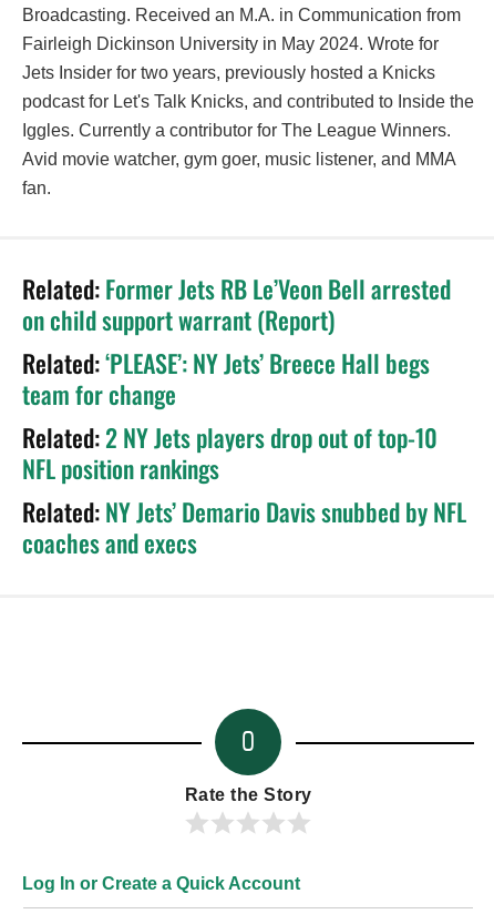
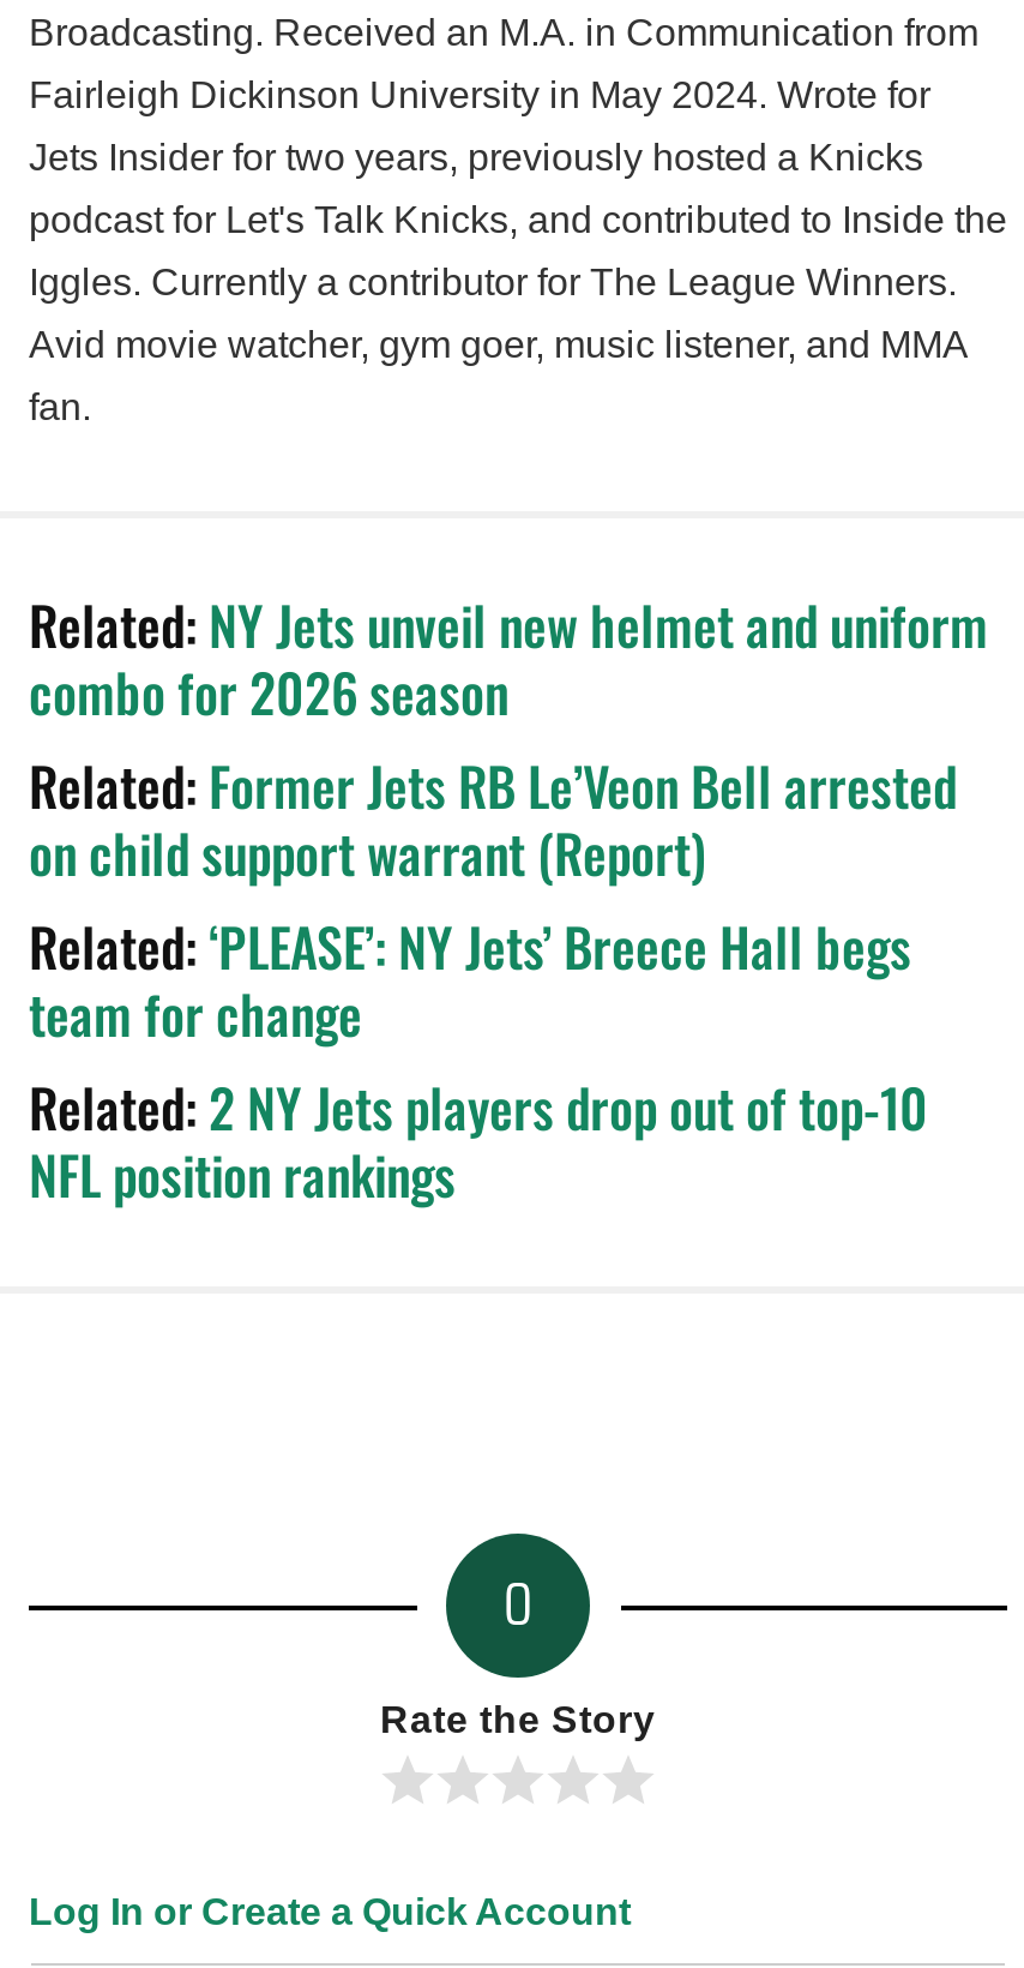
+ Related: NY Jets unveil new helmet and uniform
+ combo for 2026 season

moved down: Related: Former Jets RB Le’Veon Bell arrested | on child support warrant (Report) | Related: ‘PLEASE’: NY Jets’ Breece Hall begs | team for change | Related: 2 NY Jets players drop out of top-10 | NFL position rankings

- Related: NY Jets’ Demario Davis snubbed by NFL
- coaches and execs
